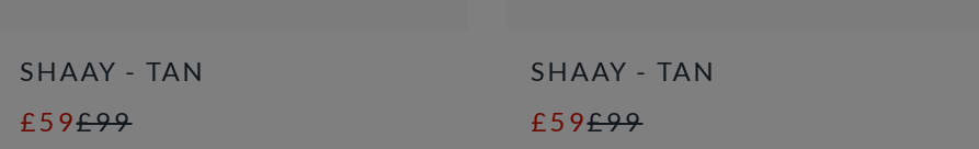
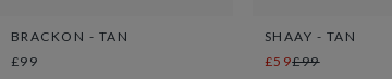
- SHAAY - TAN
- £59£99

+ BRACKON - TAN
+ £99
